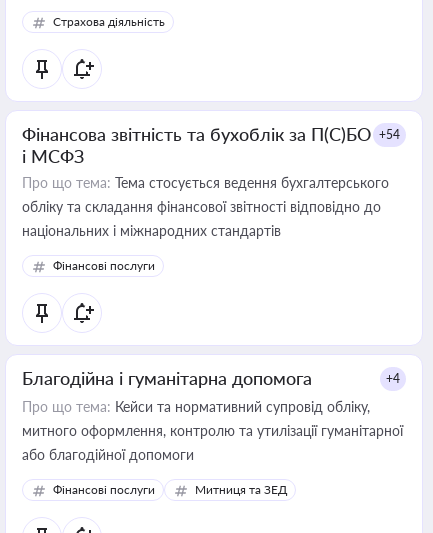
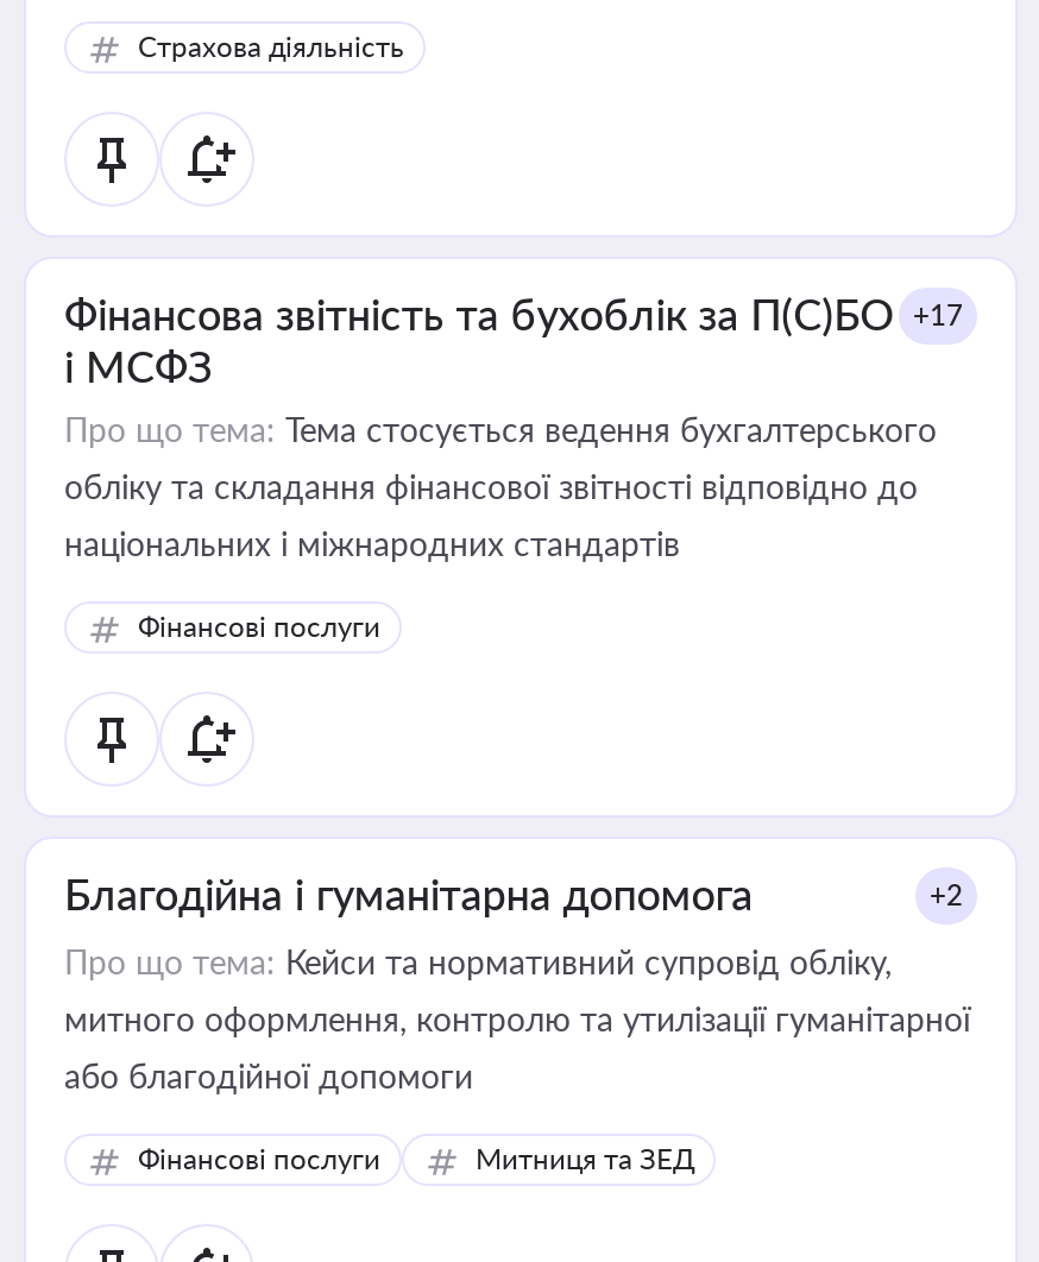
- Фінансова звітність та бухоблік за П(С)БО +54
+ Фінансова звітність та бухоблік за П(С)БО +17

- +4
+ +2
